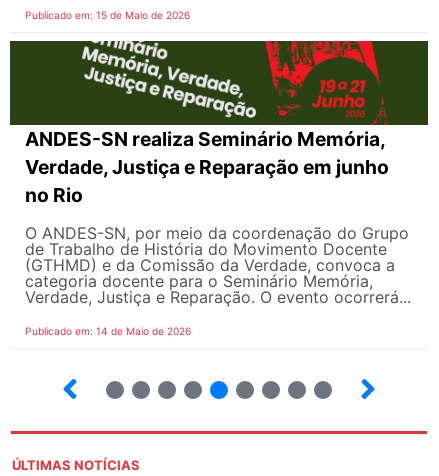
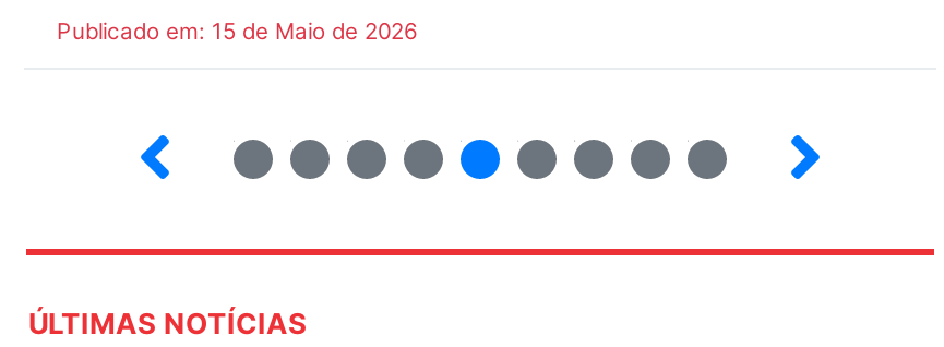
- [image]
- ANDES-SN realiza Seminário Memória,
- Verdade, Justiça e Reparação em junho
- no Rio
- O ANDES-SN, por meio da coordenação do Grupo
- de Trabalho de História do Movimento Docente
- (GTHMD) e da Comissão da Verdade, convoca a
- categoria docente para o Seminário Memória,
- Verdade, Justiça e Reparação. O evento ocorrerá...
- Publicado em: 14 de Maio de 2026
